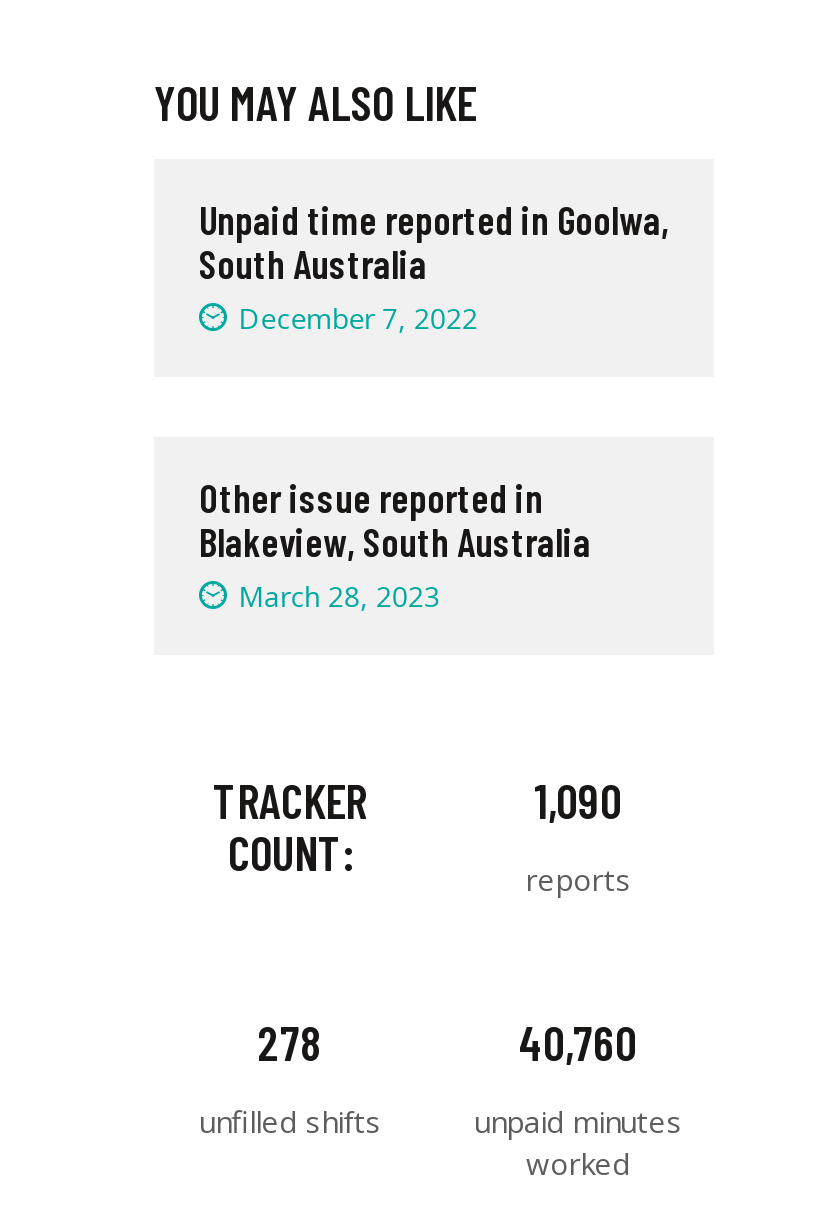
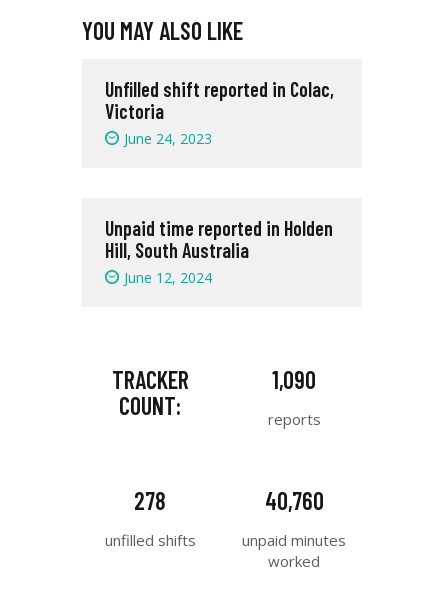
- Unpaid time reported in Goolwa,
- South Australia
- December 7, 2022
+ Unfilled shift reported in Colac,
+ Victoria
+ June 24, 2023

- Other issue reported in
- Blakeview, South Australia
- March 28, 2023
+ Unpaid time reported in Holden
+ Hill, South Australia
+ June 12, 2024
